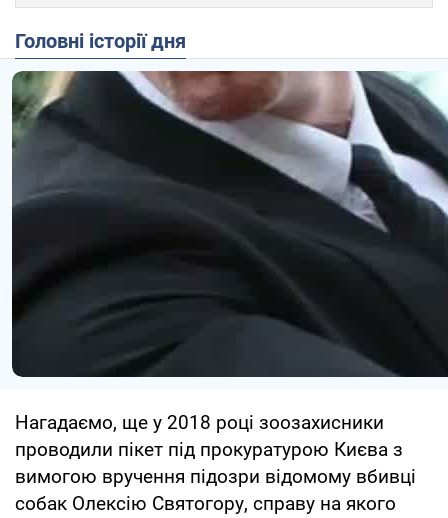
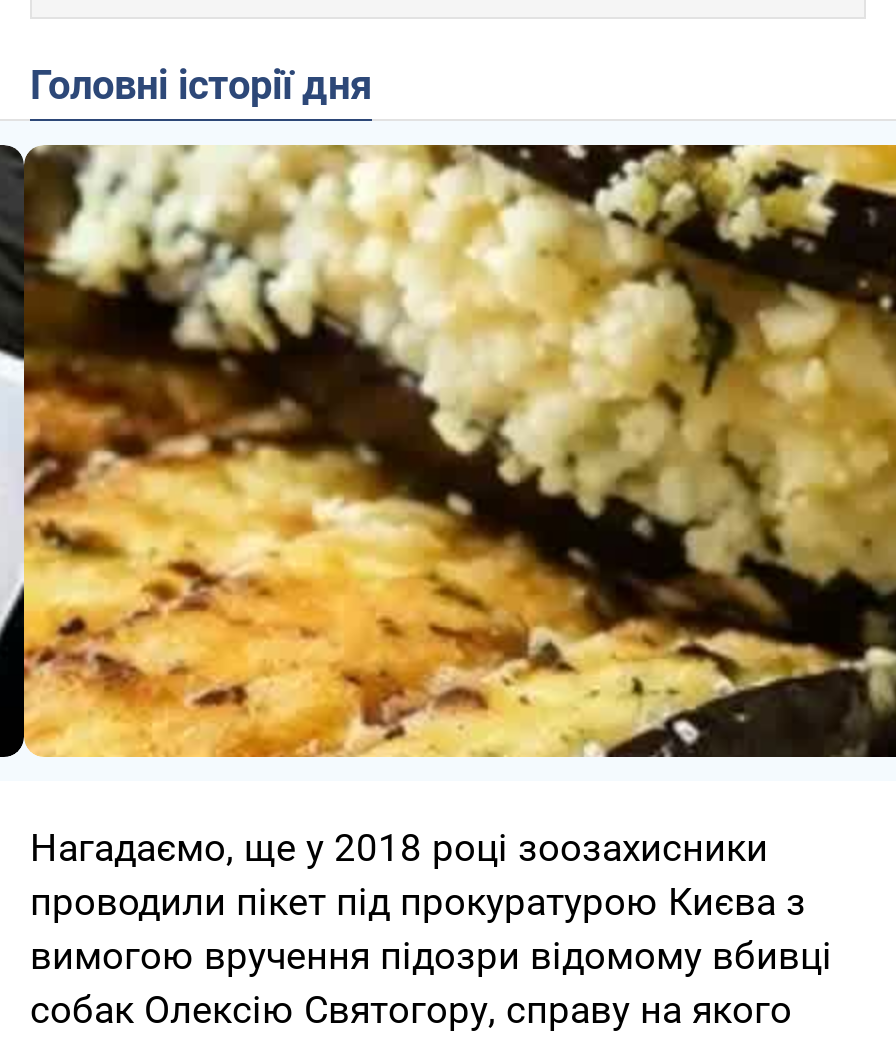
- [image]
+ [image]
